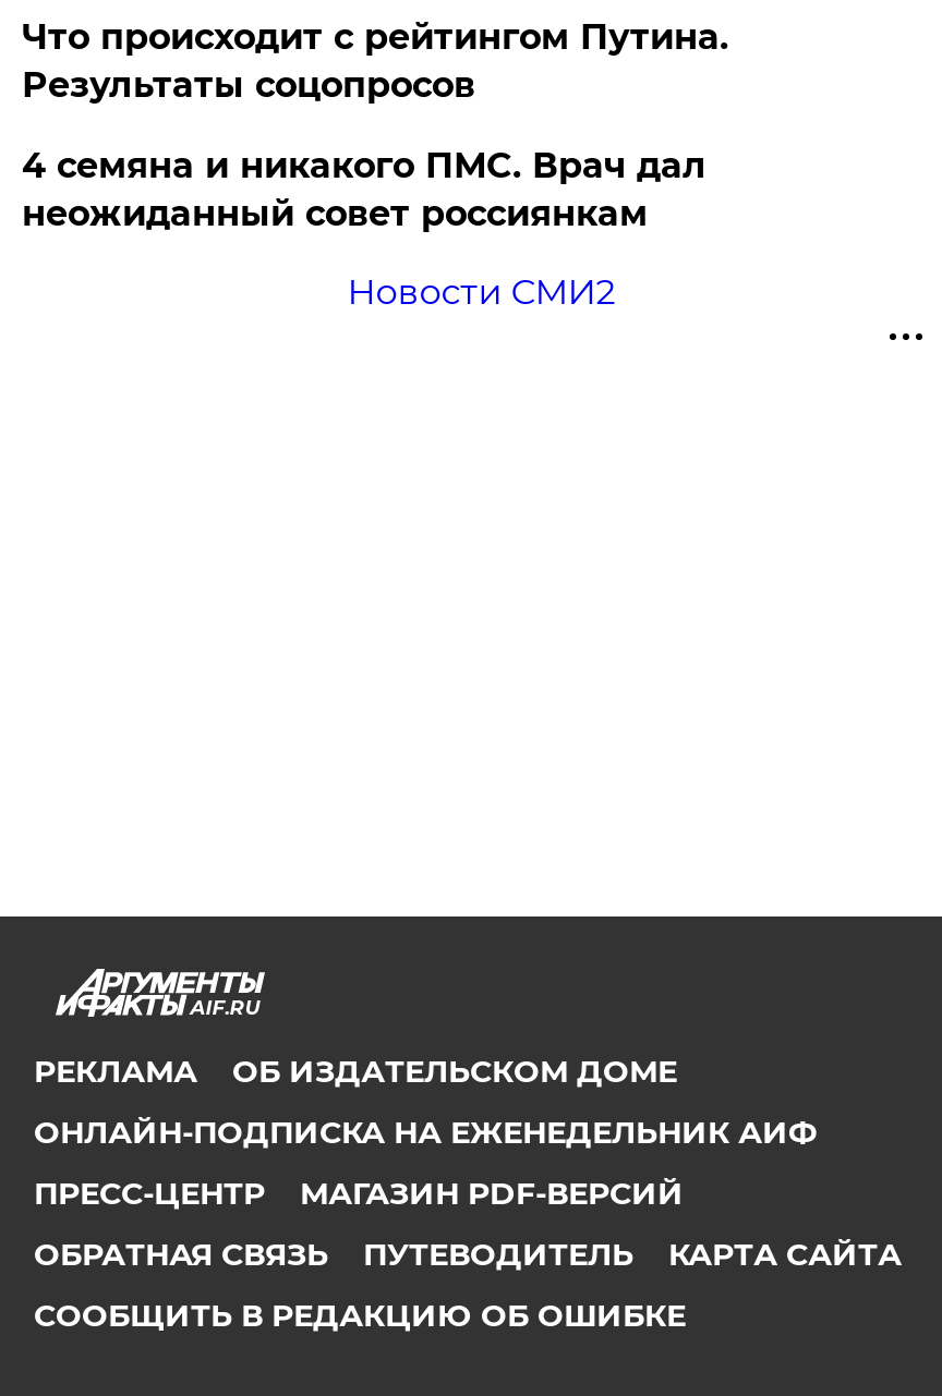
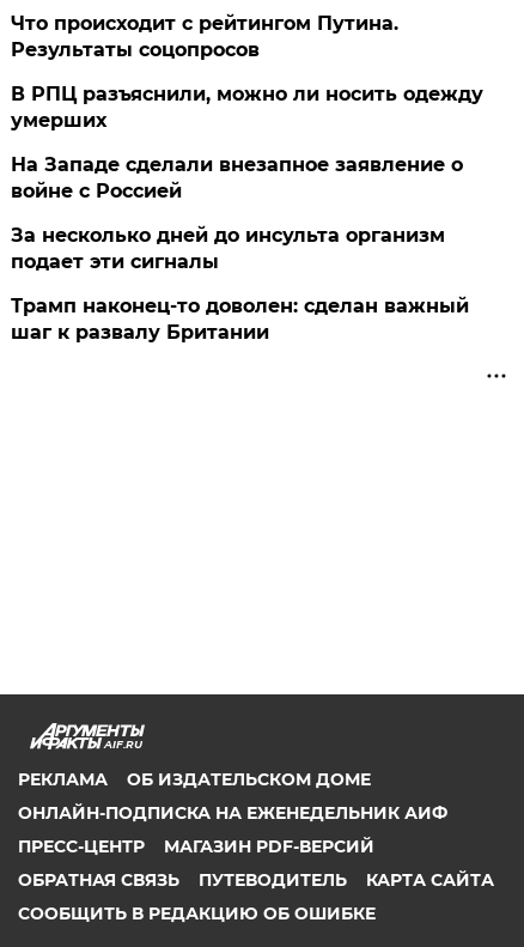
- 4 семянa и никакого ПМС. Врач дал
- неожиданный совет россиянкам
- Новости СМИ2
+ В РПЦ разъяснили, можно ли носить одежду
+ умерших
+ На Западе сделали внезапное заявление о
+ войне с Россией
+ За несколько дней до инсульта организм
+ подает эти сигналы
+ Трамп наконец-то доволен: сделан важный
+ шаг к развалу Британии
